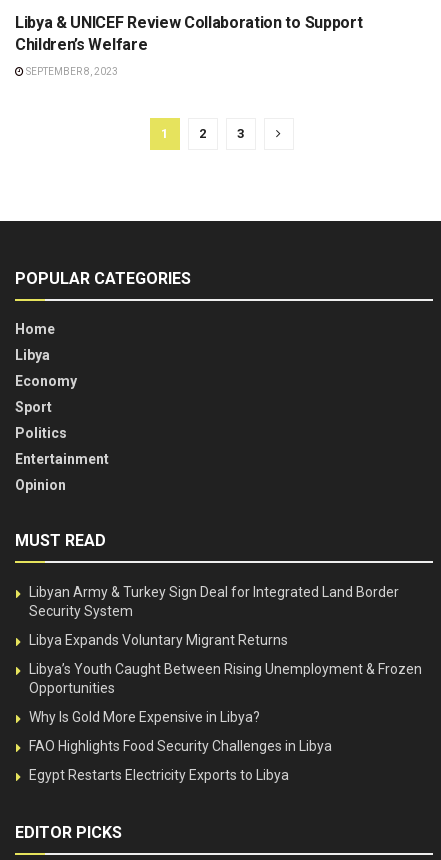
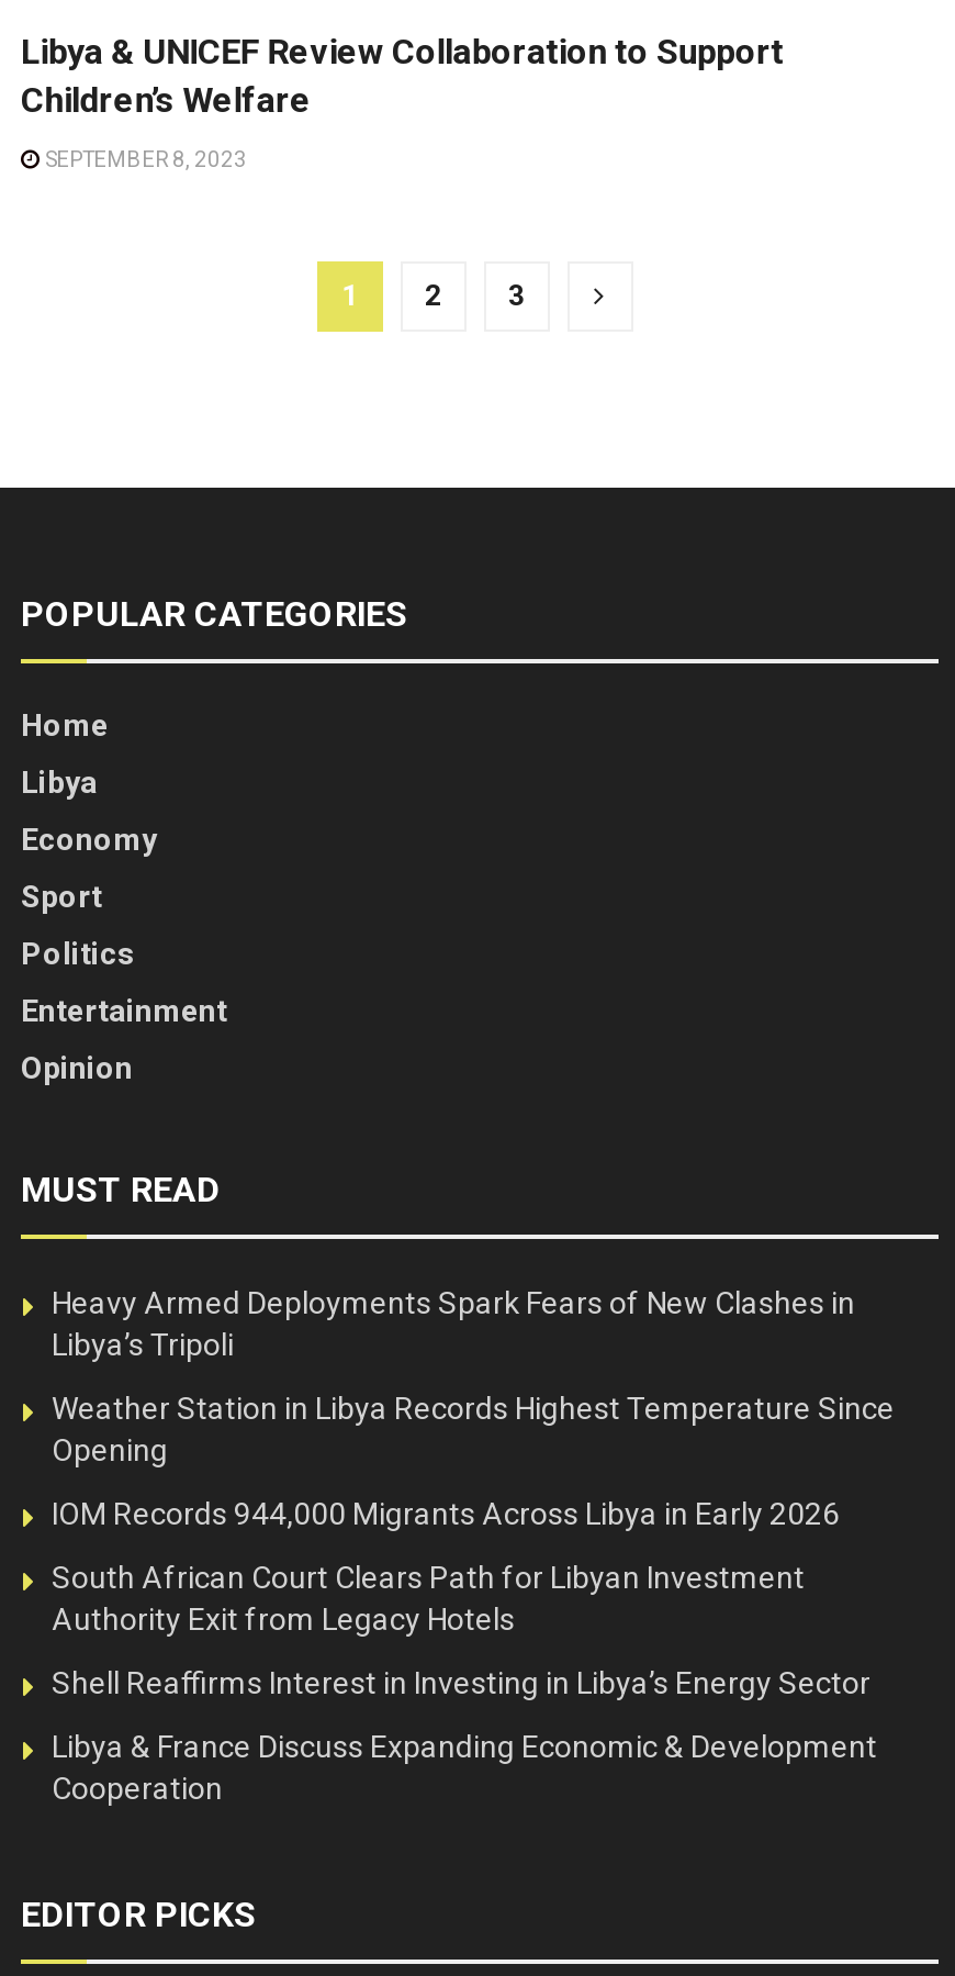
- Libyan Army & Turkey Sign Deal for Integrated Land Border
- Security System
+ Heavy Armed Deployments Spark Fears of New Clashes in
+ Libya’s Tripoli

- Libya Expands Voluntary Migrant Returns
+ Weather Station in Libya Records Highest Temperature Since
+ Opening

- Libya’s Youth Caught Between Rising Unemployment & Frozen
- Opportunities
+ IOM Records 944,000 Migrants Across Libya in Early 2026

- Why Is Gold More Expensive in Libya?
+ South African Court Clears Path for Libyan Investment
+ Authority Exit from Legacy Hotels

- FAO Highlights Food Security Challenges in Libya
+ Shell Reaffirms Interest in Investing in Libya’s Energy Sector

- Egypt Restarts Electricity Exports to Libya
+ Libya & France Discuss Expanding Economic & Development
+ Cooperation
